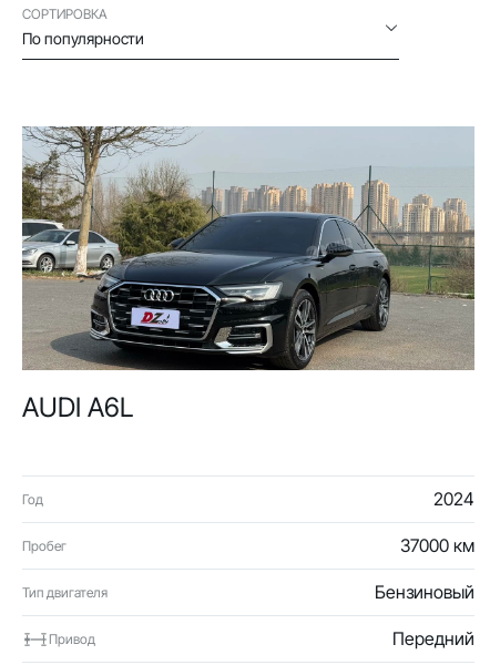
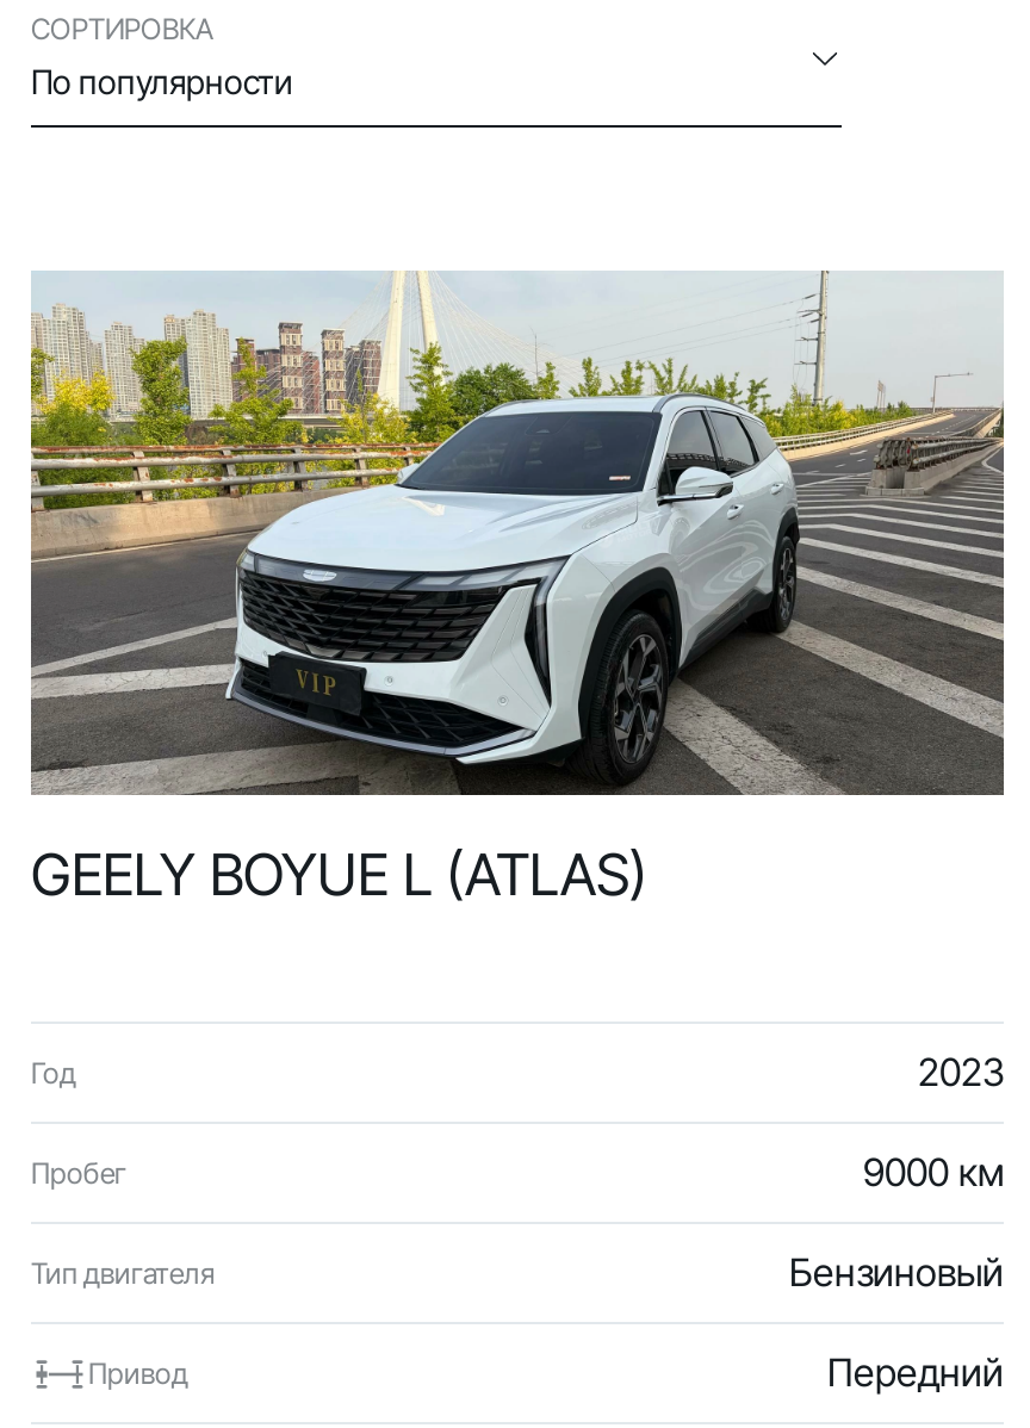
- [image]
- AUDI A6L
+ [image]
+ GEELY BOYUE L (ATLAS)

- 2024
+ 2023

- 37000 км
+ 9000 км
